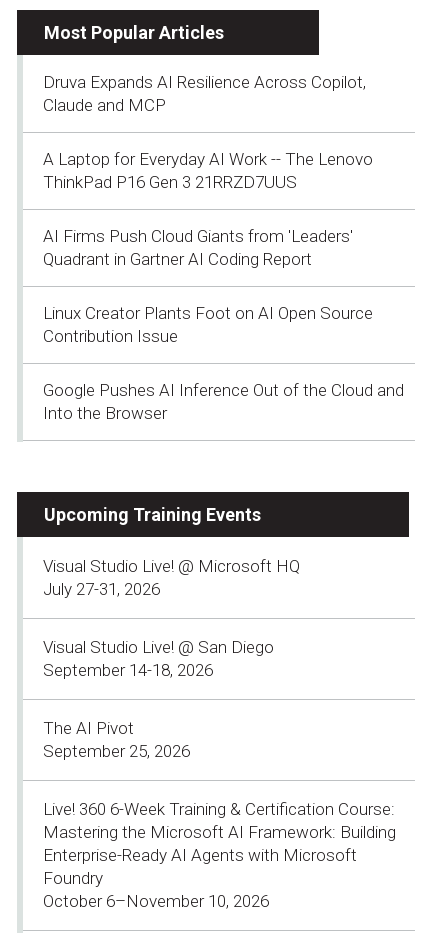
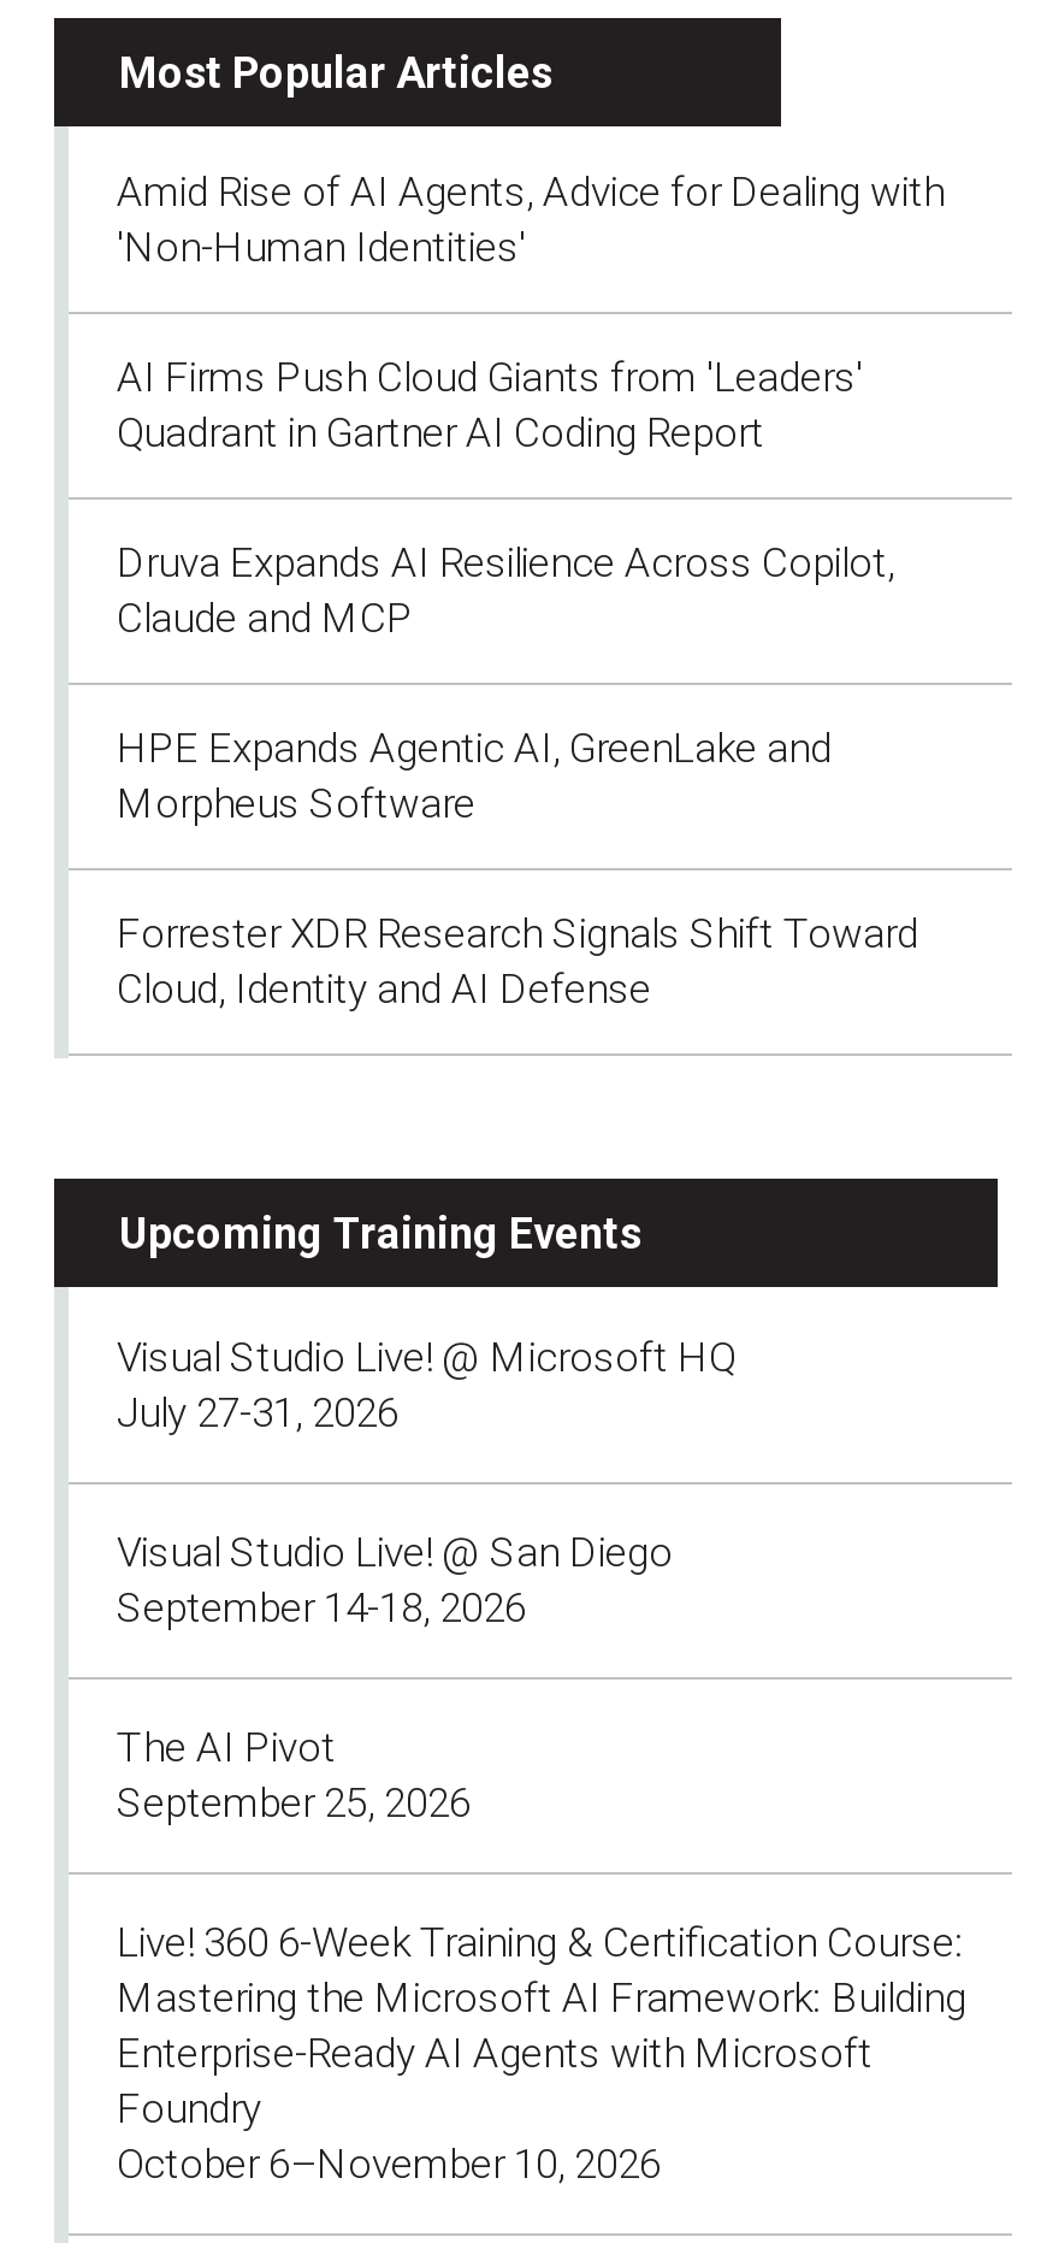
+ Amid Rise of AI Agents, Advice for Dealing with
+ 'Non-Human Identities'

moved down: Druva Expands AI Resilience Across Copilot, | Claude and MCP

- A Laptop for Everyday AI Work -- The Lenovo
- ThinkPad P16 Gen 3 21RRZD7UUS
- Linux Creator Plants Foot on AI Open Source
- Contribution Issue
- Google Pushes AI Inference Out of the Cloud and
- Into the Browser
+ HPE Expands Agentic AI, GreenLake and
+ Morpheus Software
+ Forrester XDR Research Signals Shift Toward
+ Cloud, Identity and AI Defense

moved up: AI Firms Push Cloud Giants from 'Leaders' | Quadrant in Gartner AI Coding Report
